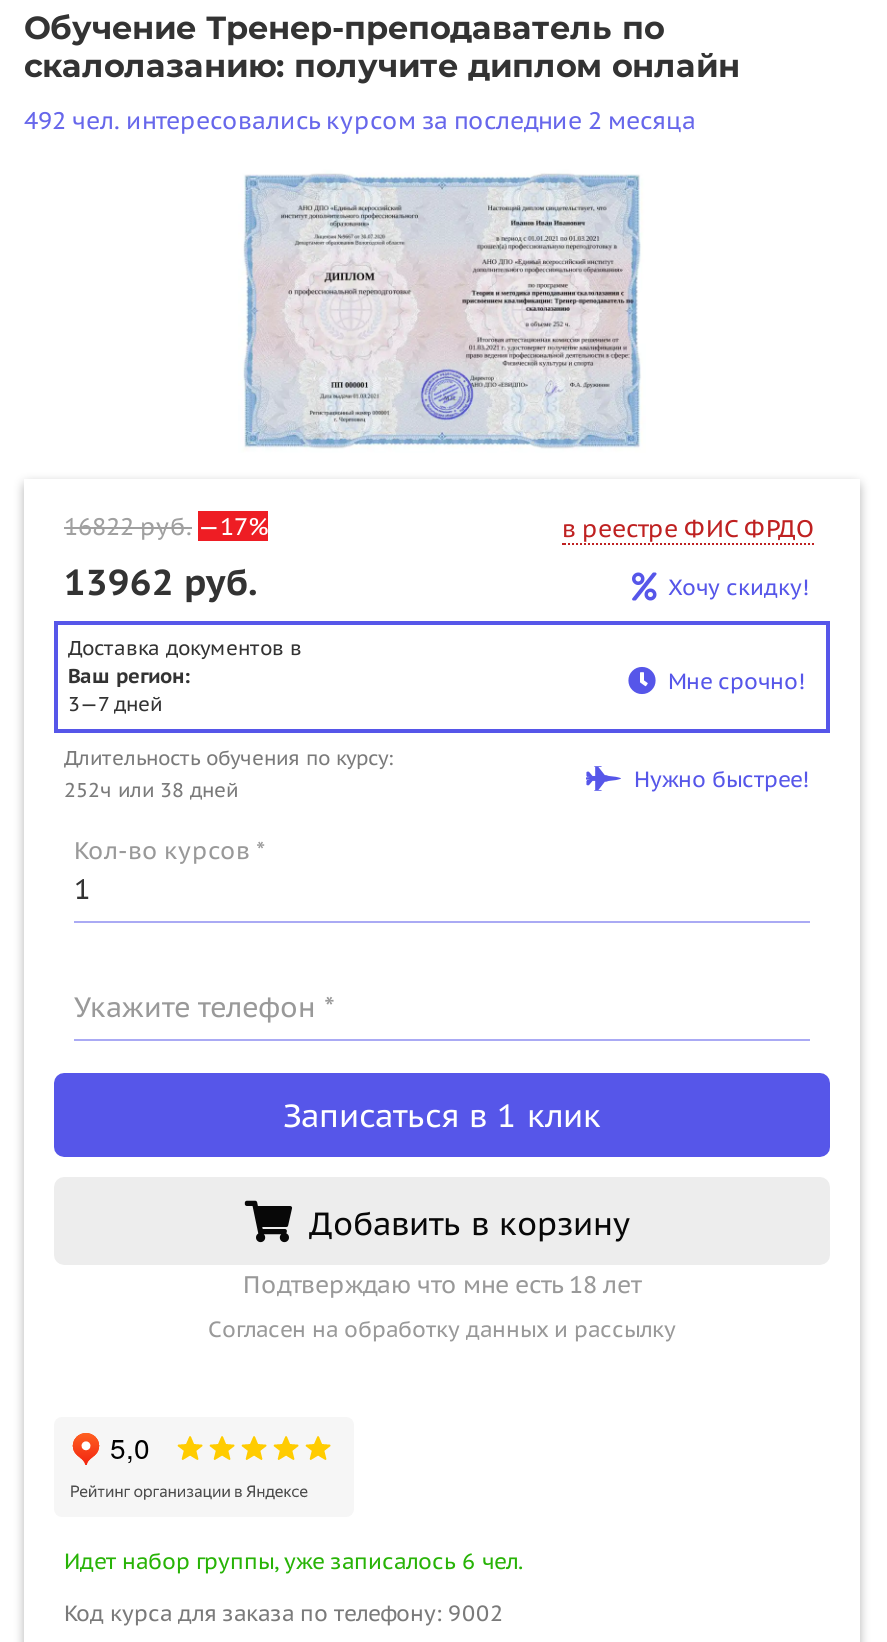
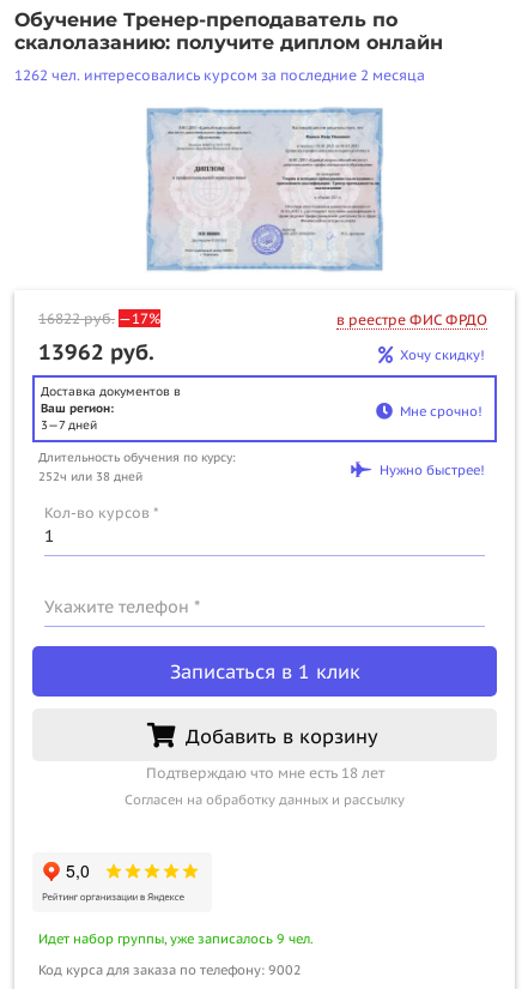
- 492 чел. интересовались курсом за последние 2 месяца
+ 1262 чел. интересовались курсом за последние 2 месяца

- Идет набор группы, уже записалось 6 чел.
+ Идет набор группы, уже записалось 9 чел.
